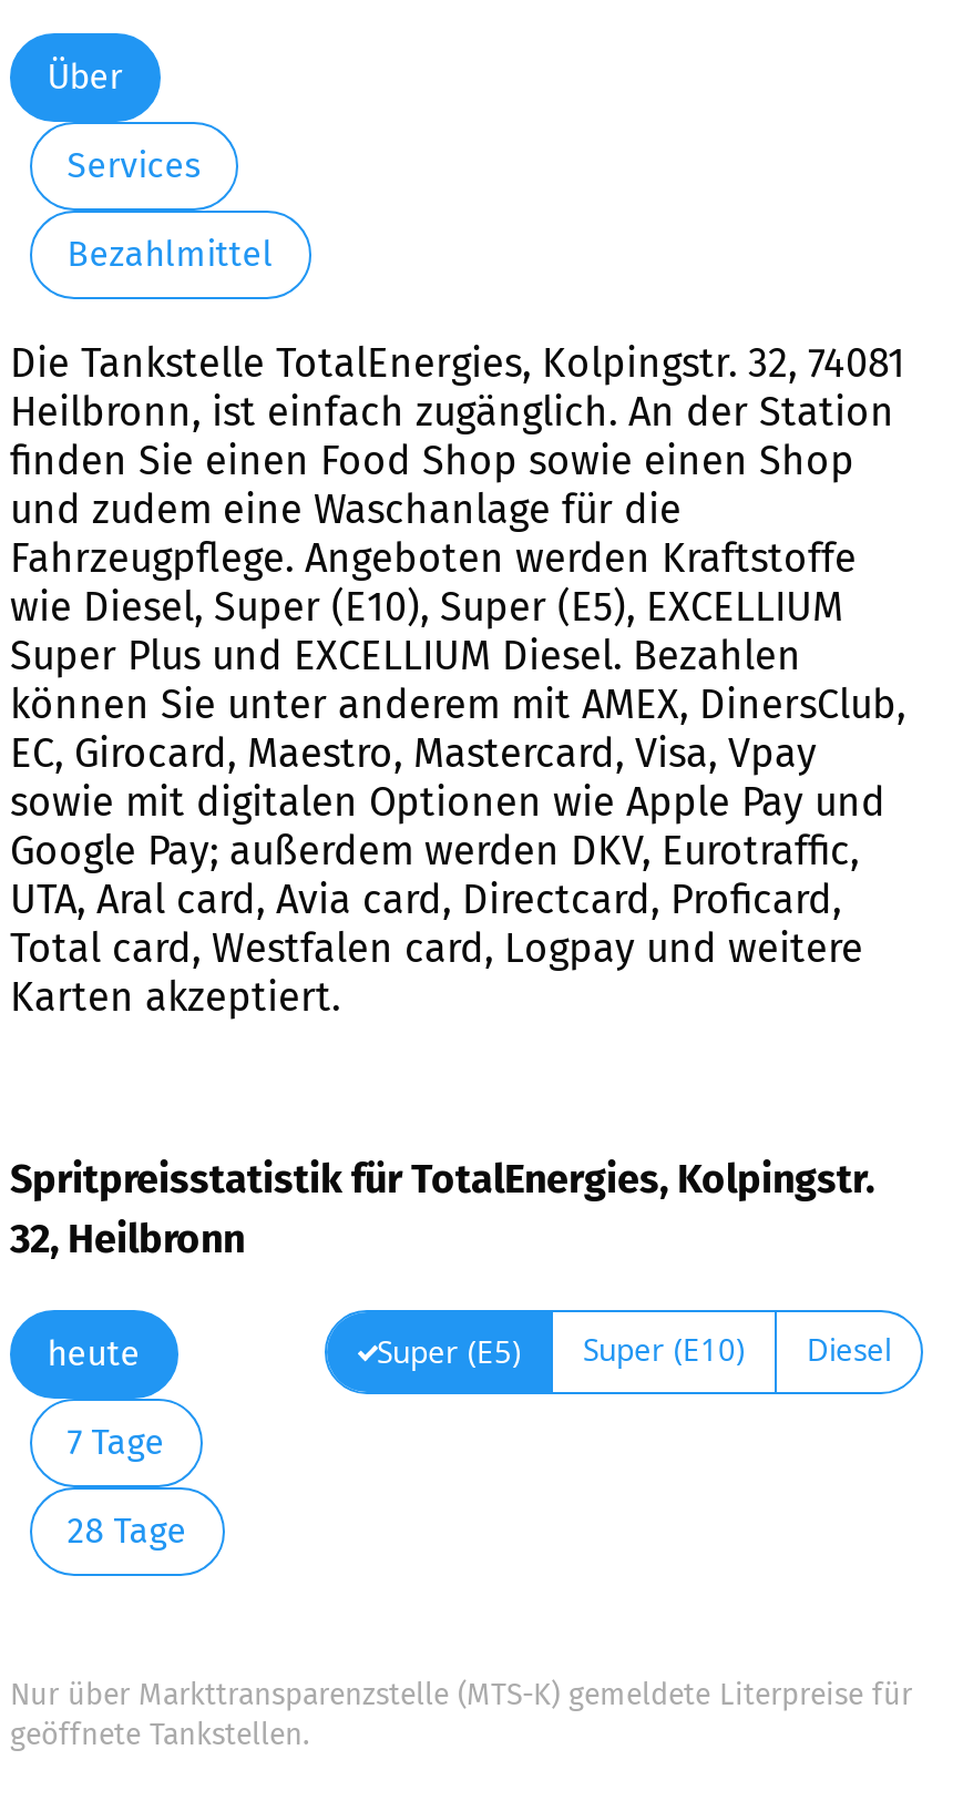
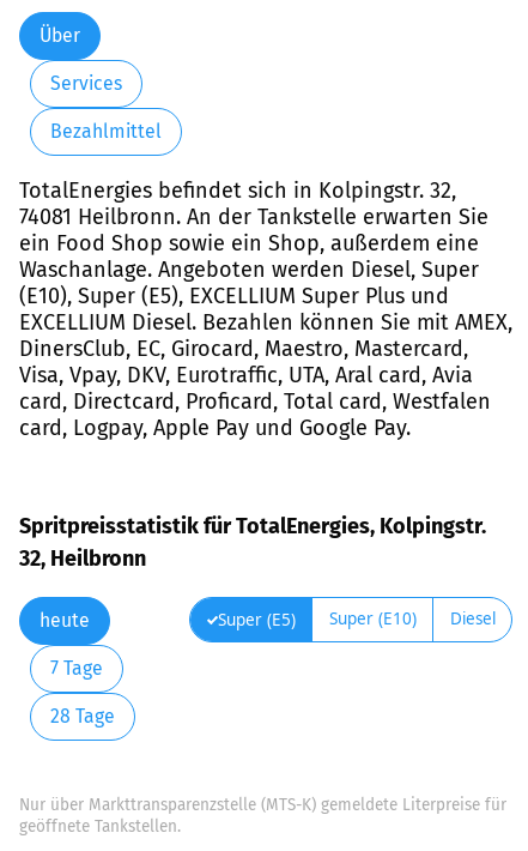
- Die Tankstelle TotalEnergies, Kolpingstr. 32, 74081
- Heilbronn, ist einfach zugänglich. An der Station
- finden Sie einen Food Shop sowie einen Shop
- und zudem eine Waschanlage für die
- Fahrzeugpflege. Angeboten werden Kraftstoffe
- wie Diesel, Super (E10), Super (E5), EXCELLIUM
- Super Plus und EXCELLIUM Diesel. Bezahlen
- können Sie unter anderem mit AMEX, DinersClub,
- EC, Girocard, Maestro, Mastercard, Visa, Vpay
- sowie mit digitalen Optionen wie Apple Pay und
- Google Pay; außerdem werden DKV, Eurotraffic,
- UTA, Aral card, Avia card, Directcard, Proficard,
- Total card, Westfalen card, Logpay und weitere
- Karten akzeptiert.
+ TotalEnergies befindet sich in Kolpingstr. 32,
+ 74081 Heilbronn. An der Tankstelle erwarten Sie
+ ein Food Shop sowie ein Shop, außerdem eine
+ Waschanlage. Angeboten werden Diesel, Super
+ (E10), Super (E5), EXCELLIUM Super Plus und
+ EXCELLIUM Diesel. Bezahlen können Sie mit AMEX,
+ DinersClub, EC, Girocard, Maestro, Mastercard,
+ Visa, Vpay, DKV, Eurotraffic, UTA, Aral card, Avia
+ card, Directcard, Proficard, Total card, Westfalen
+ card, Logpay, Apple Pay und Google Pay.
